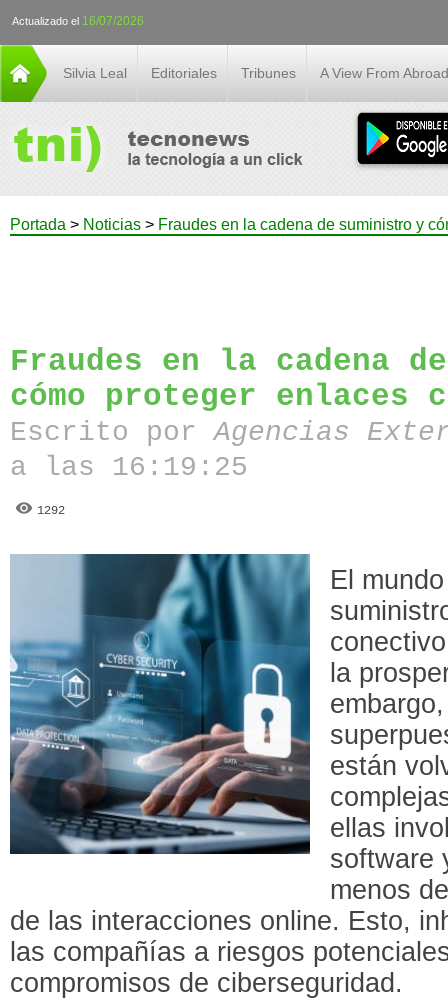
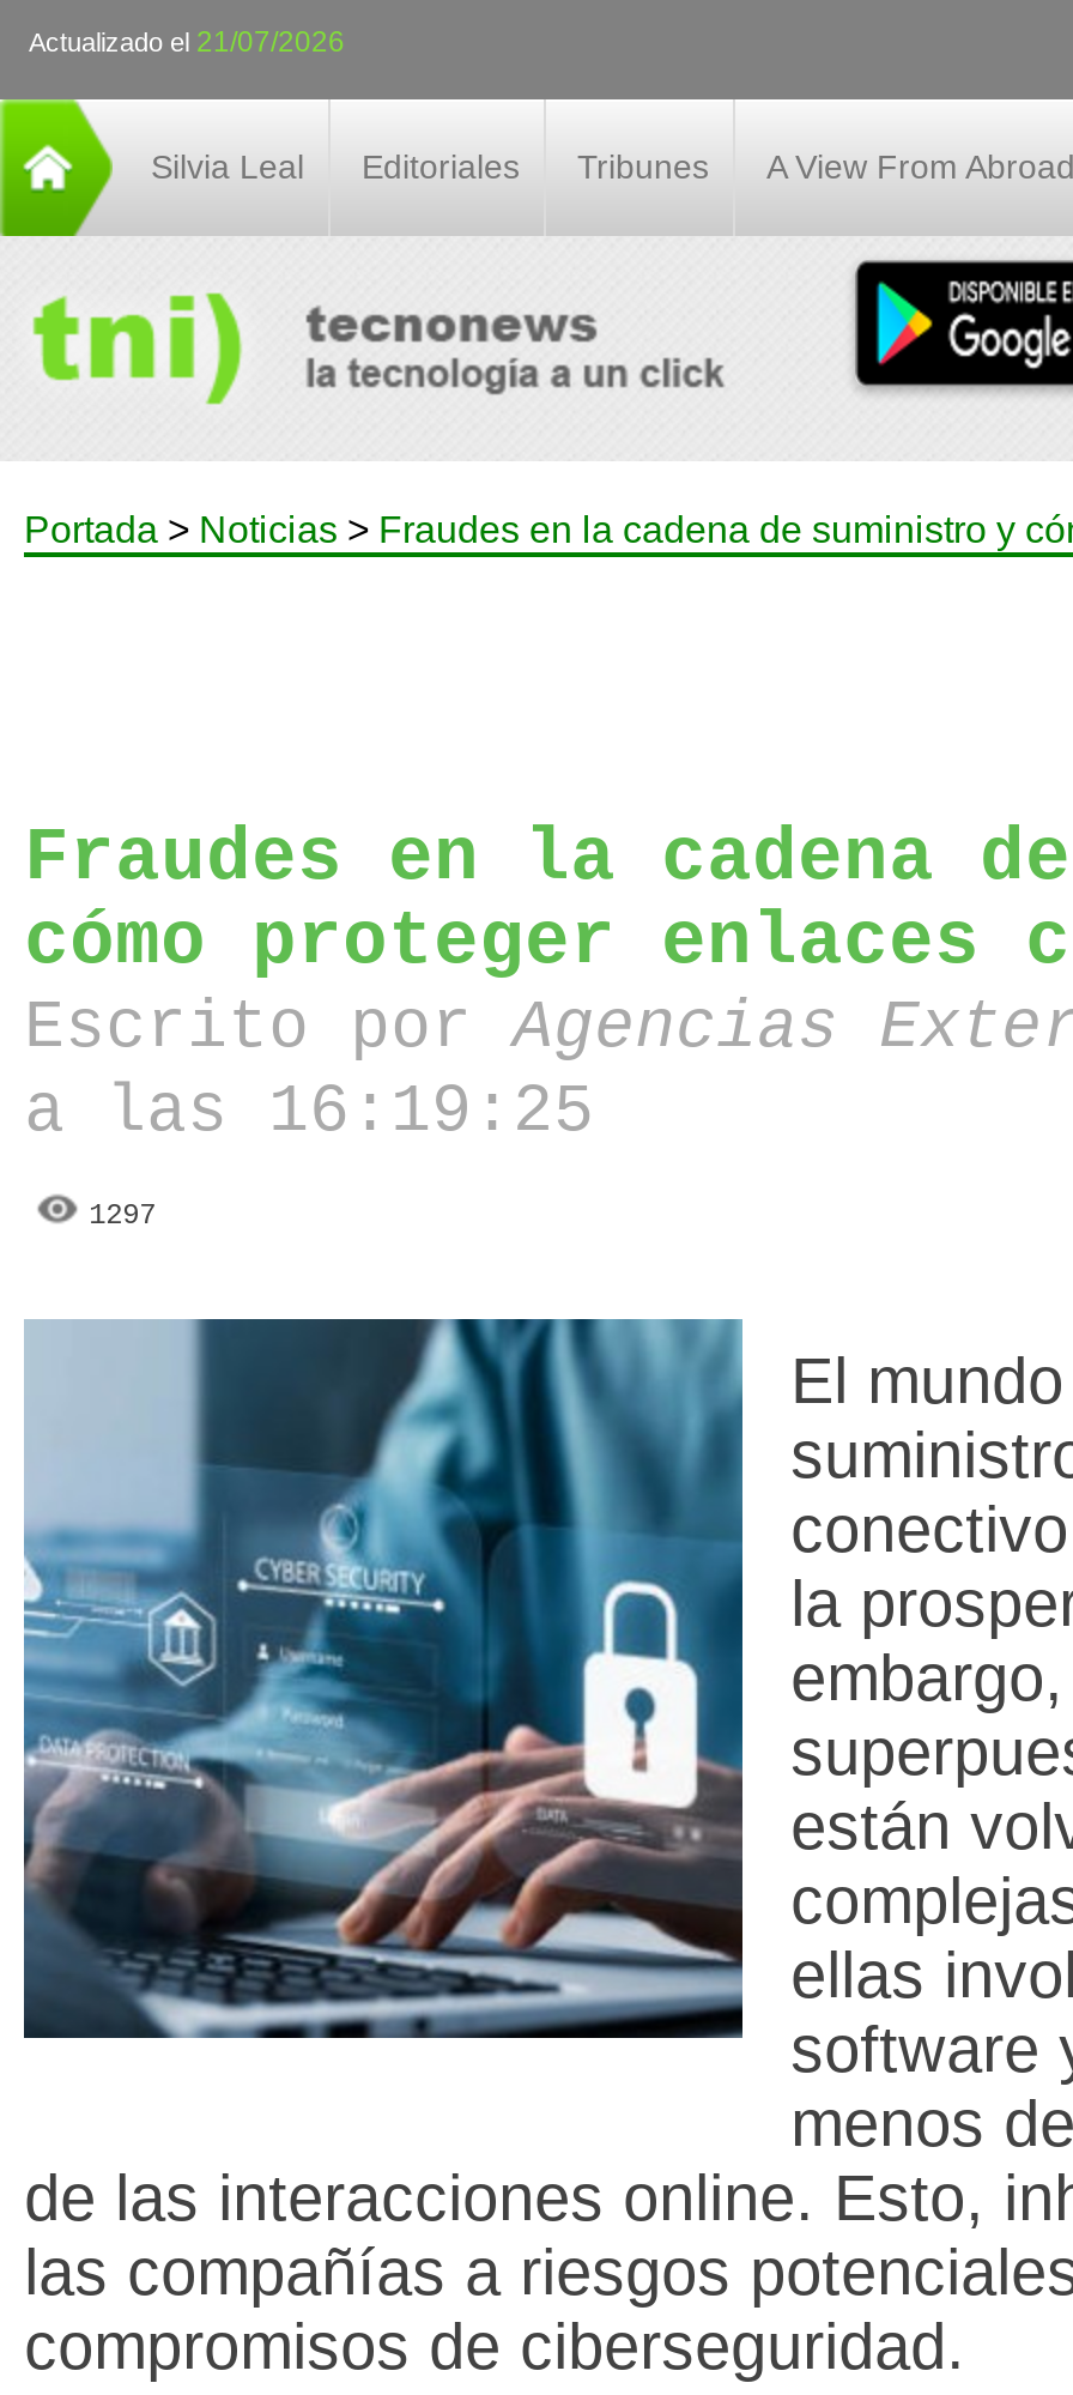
- Actualizado el 16/07/2026
+ Actualizado el 21/07/2026

- 1292
+ 1297
